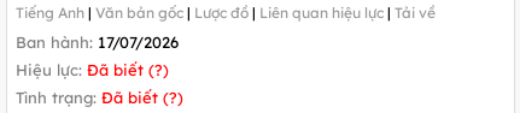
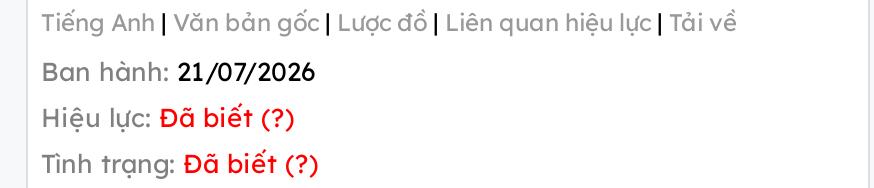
- Ban hành: 17/07/2026
+ Ban hành: 21/07/2026
